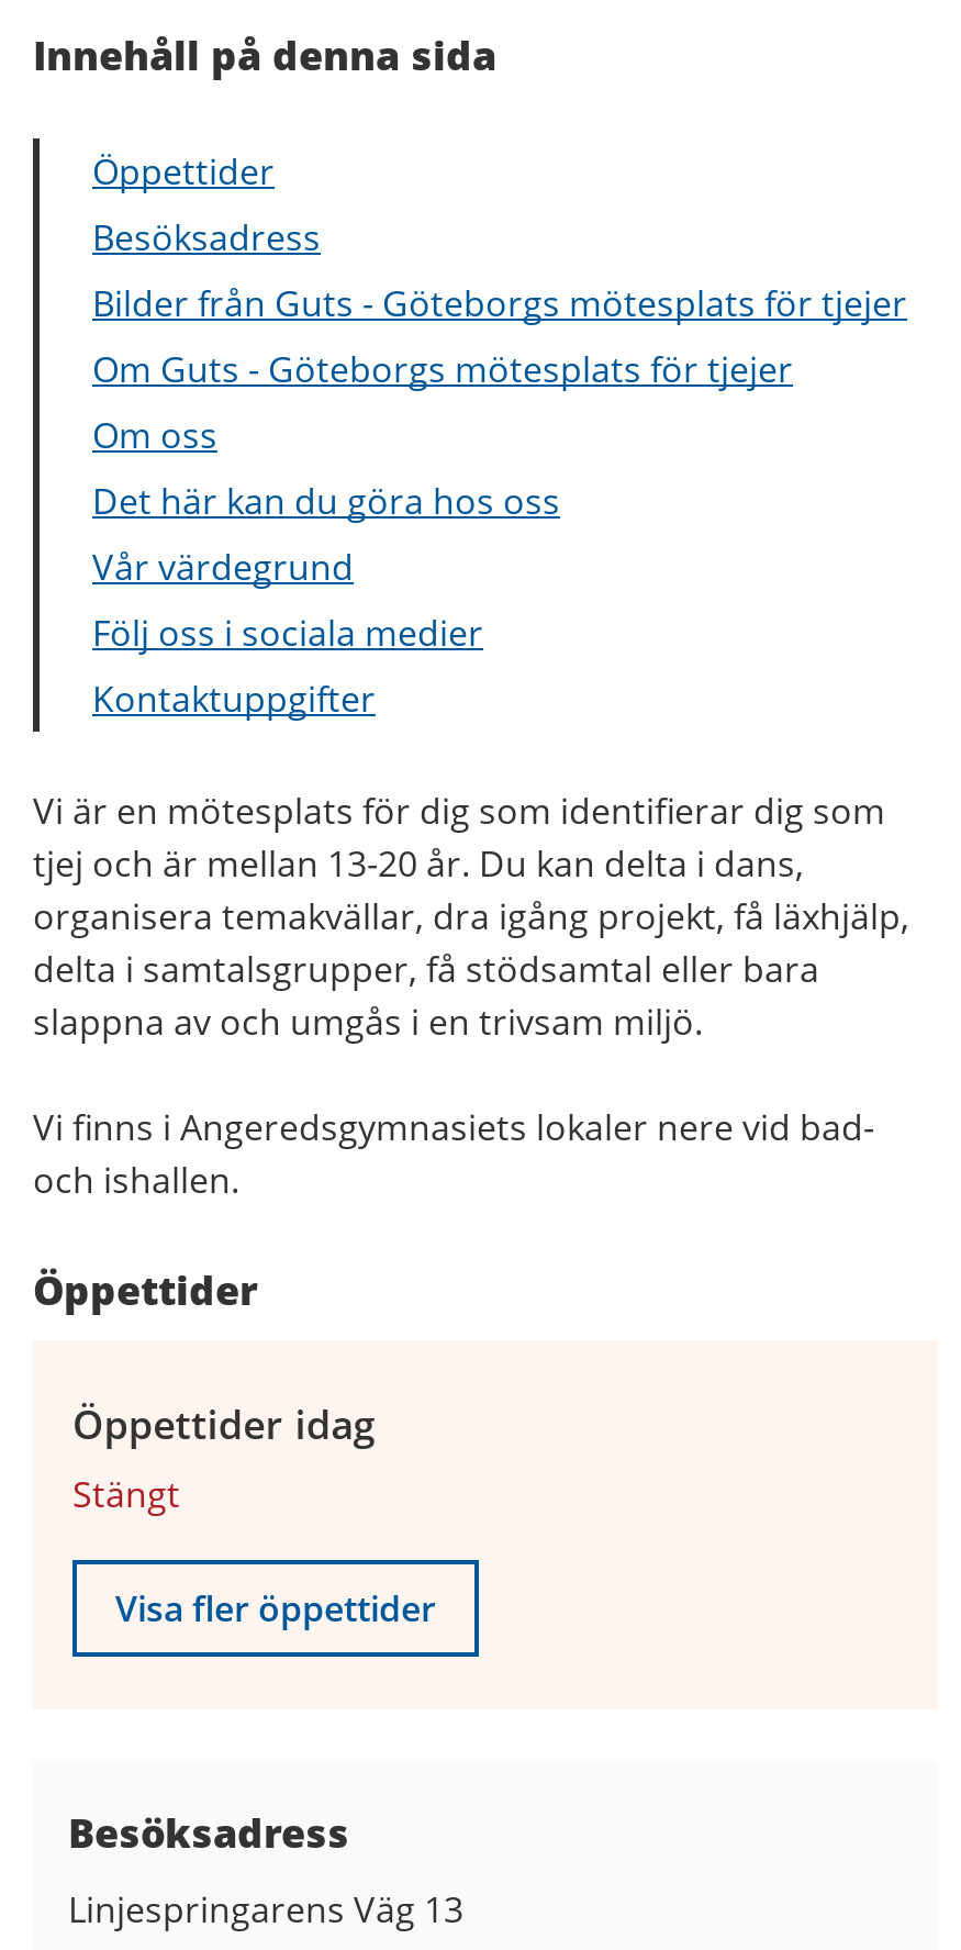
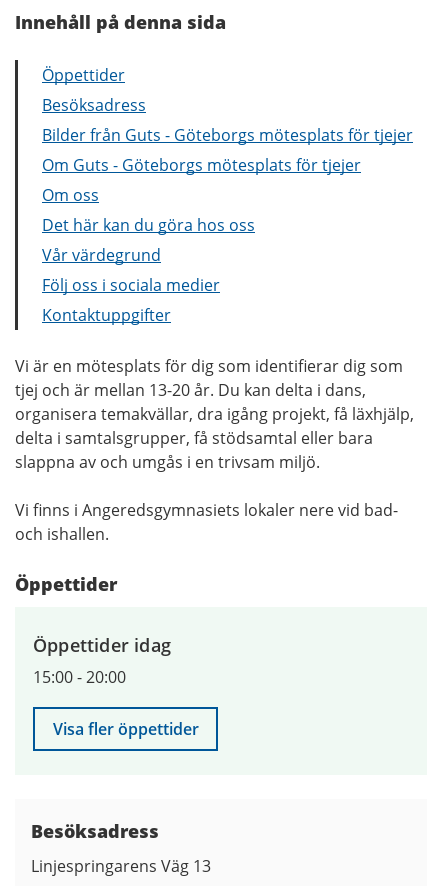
- Stängt
+ 15:00 - 20:00
